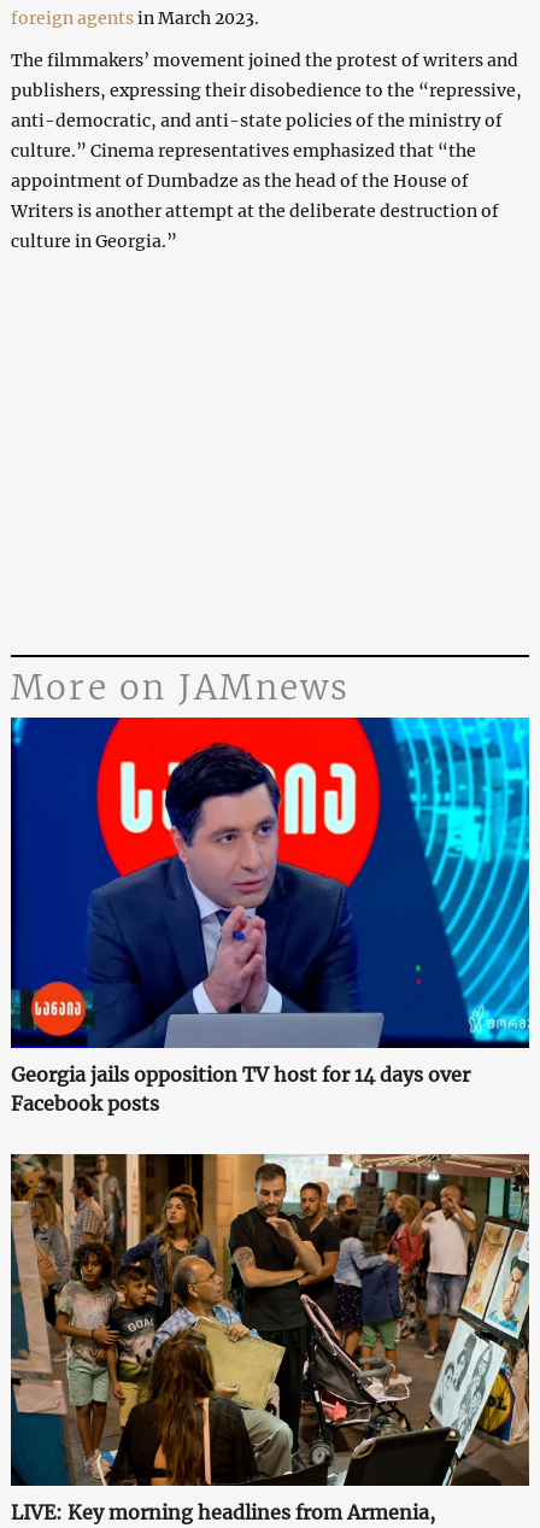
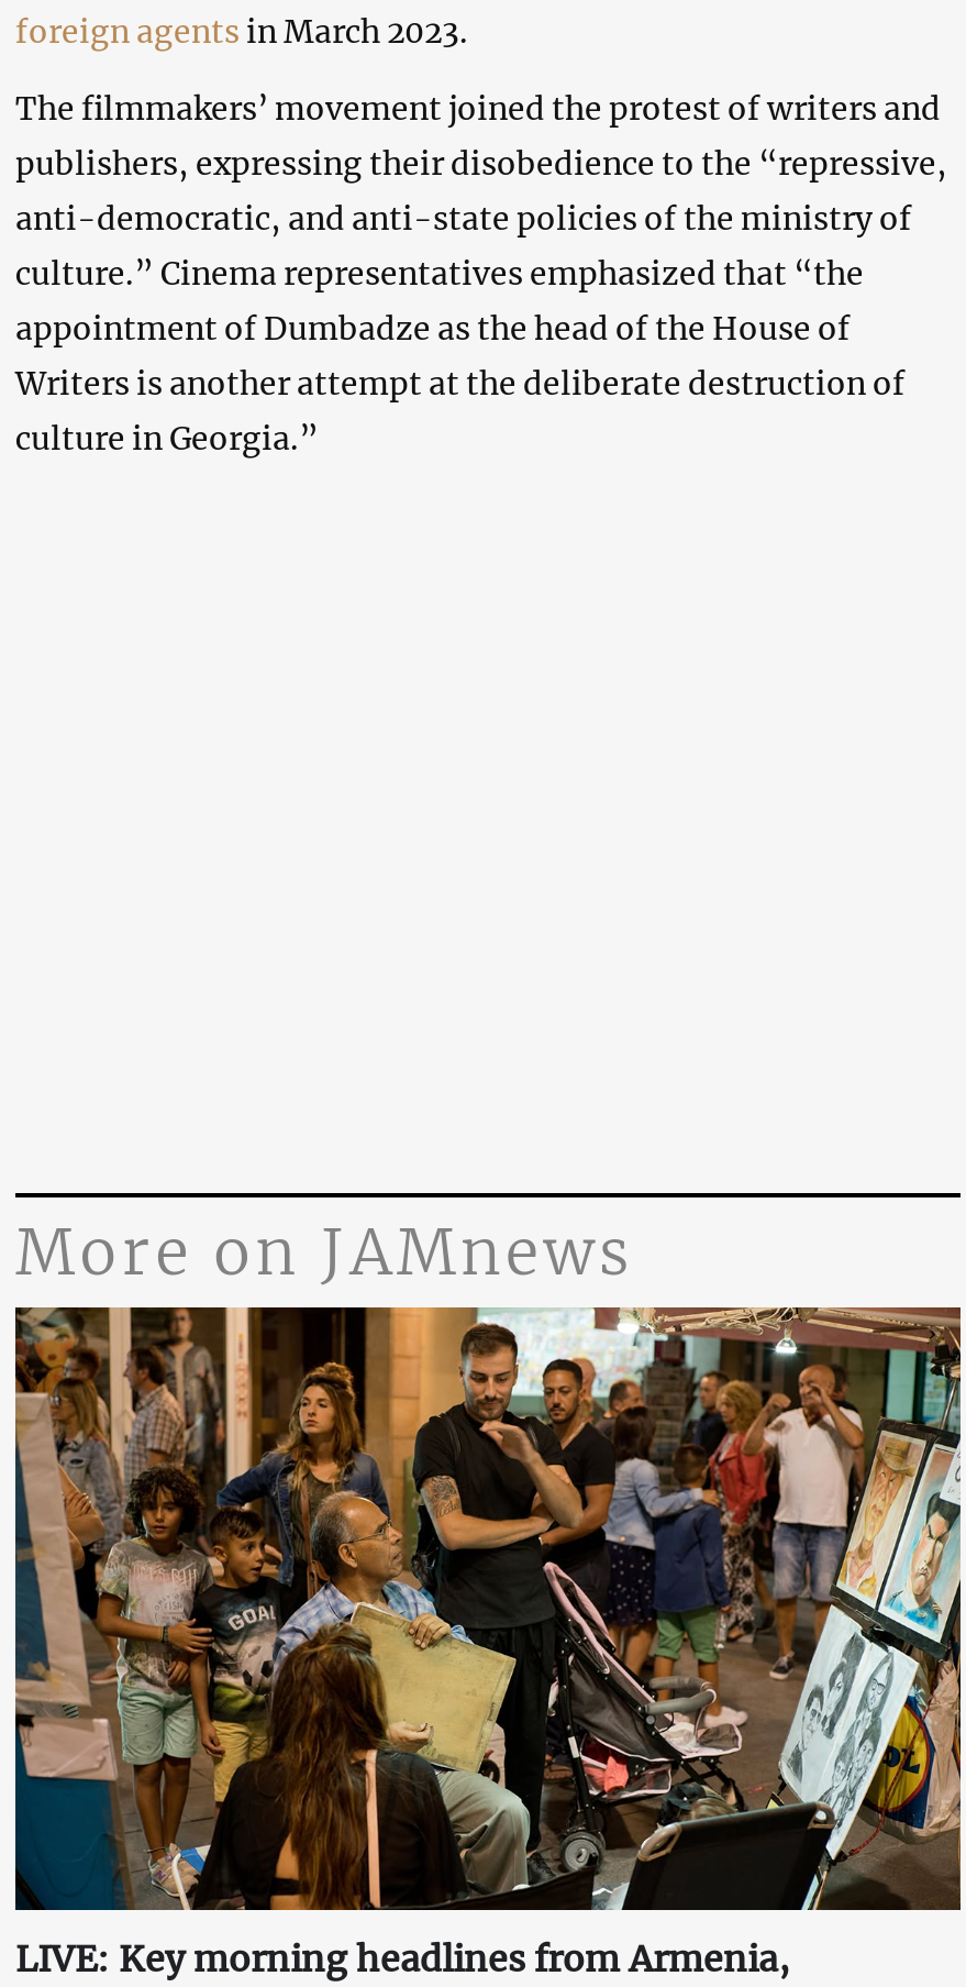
- [image]
- Georgia jails opposition TV host for 14 days over
- Facebook posts
